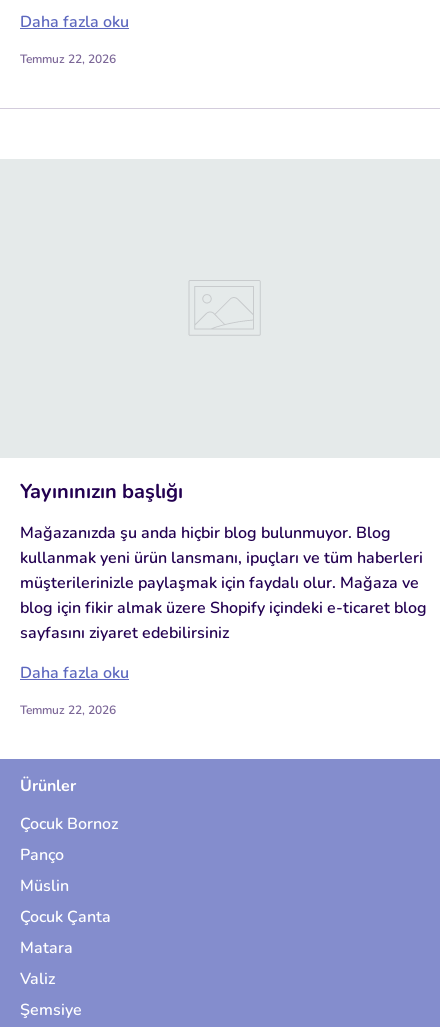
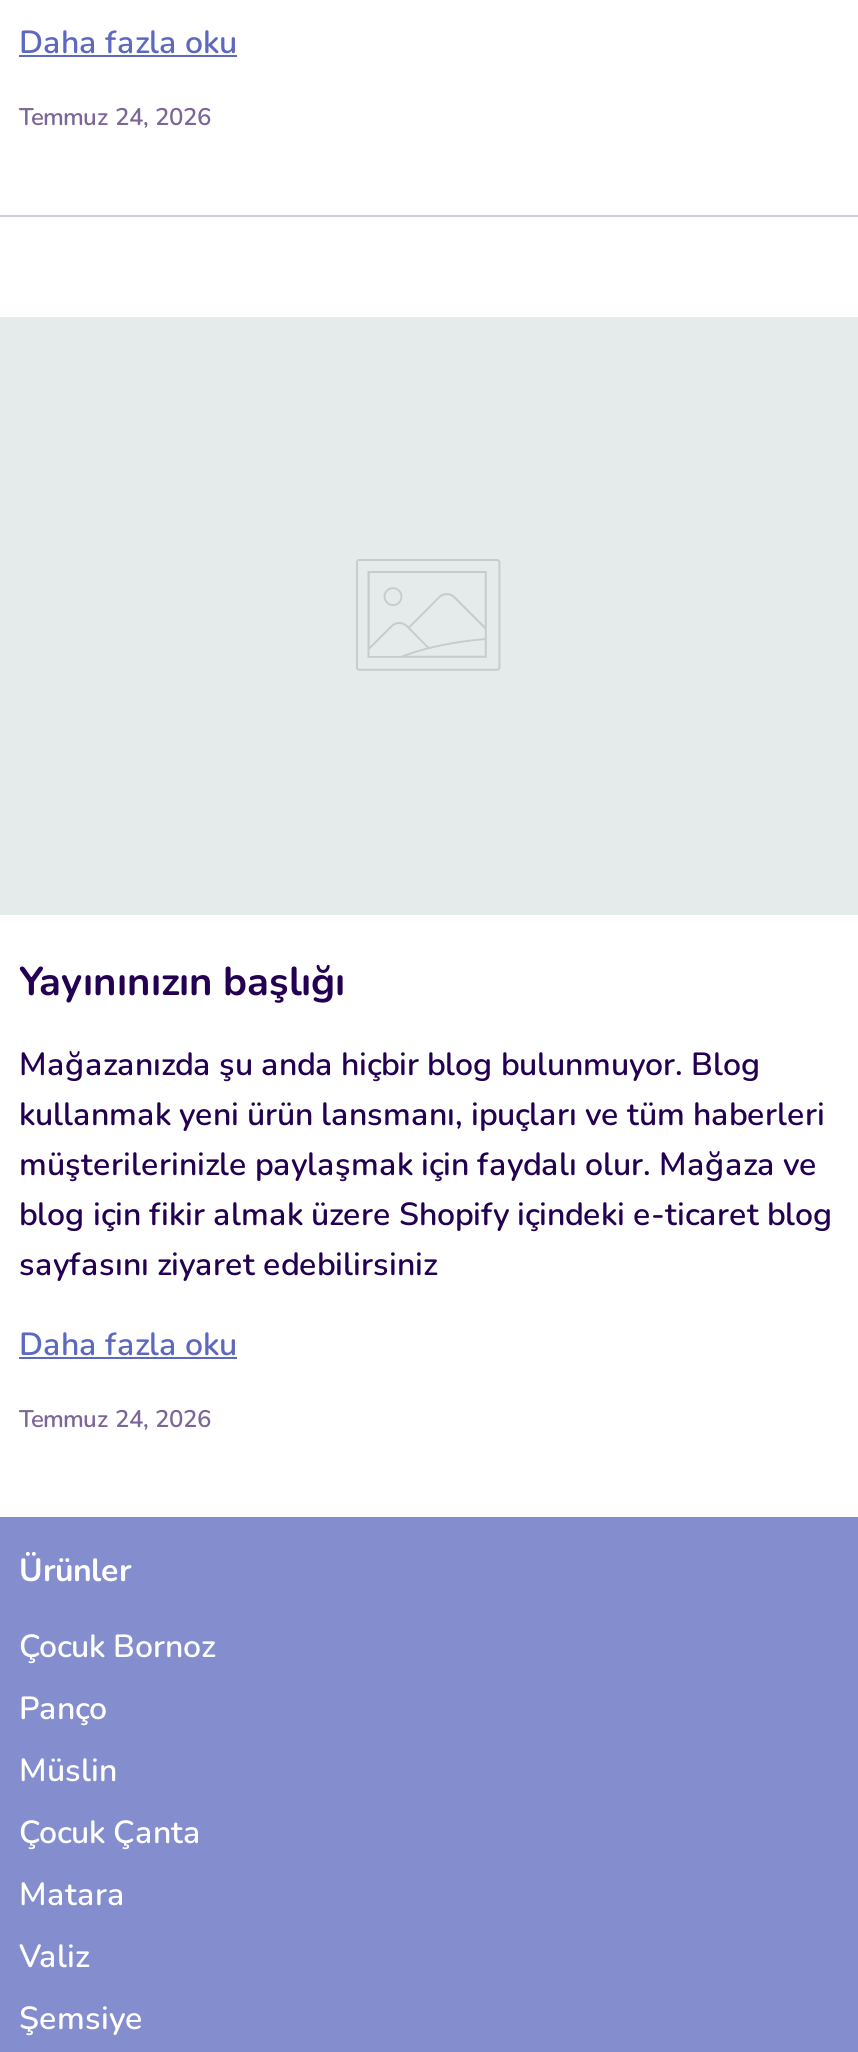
- Temmuz 22, 2026
+ Temmuz 24, 2026

- Temmuz 22, 2026
+ Temmuz 24, 2026
